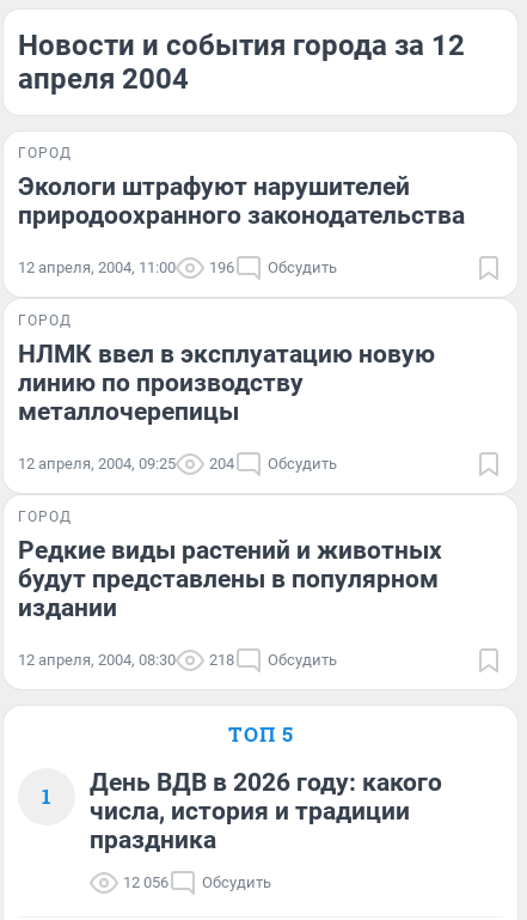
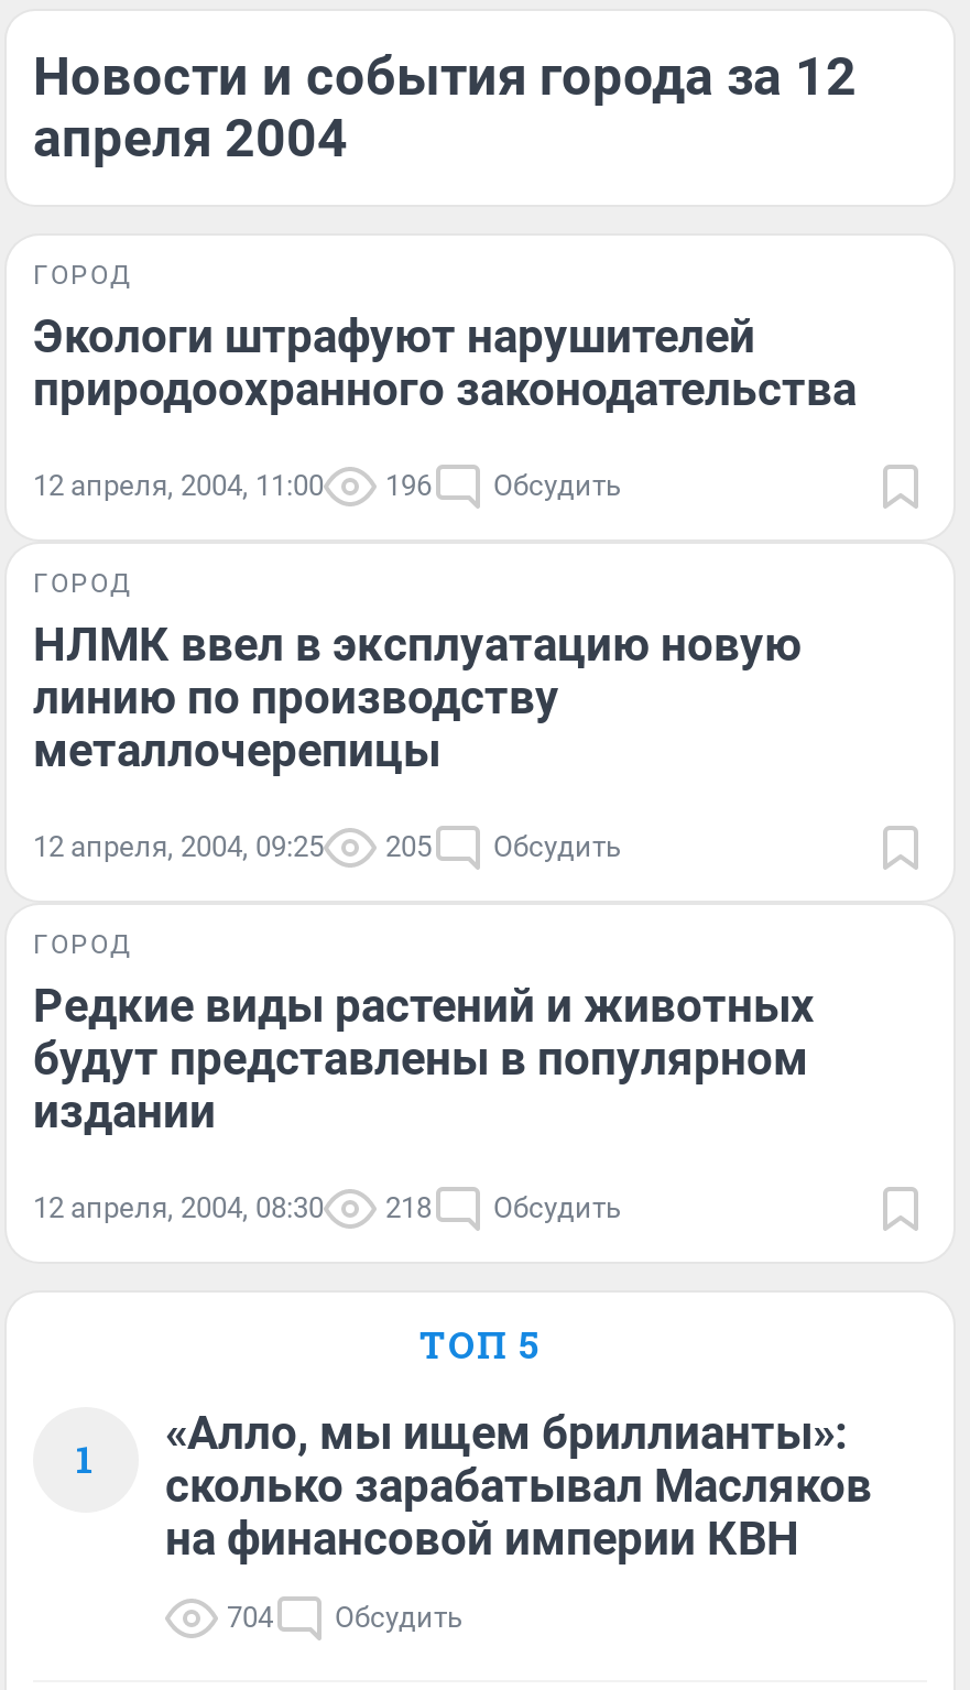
- 12 апреля, 2004, 09:25 204 Обсудить
+ 12 апреля, 2004, 09:25 205 Обсудить

- День ВДВ в 2026 году: какого
- числа, история и традиции
- праздника
+ «Алло, мы ищем бриллианты»:
+ сколько зарабатывал Масляков
+ на финансовой империи КВН

- 12 056 Обсудить
+ 704 Обсудить
